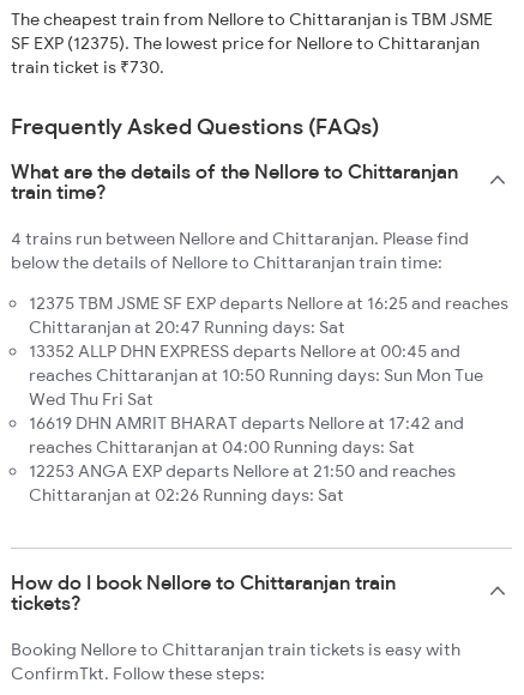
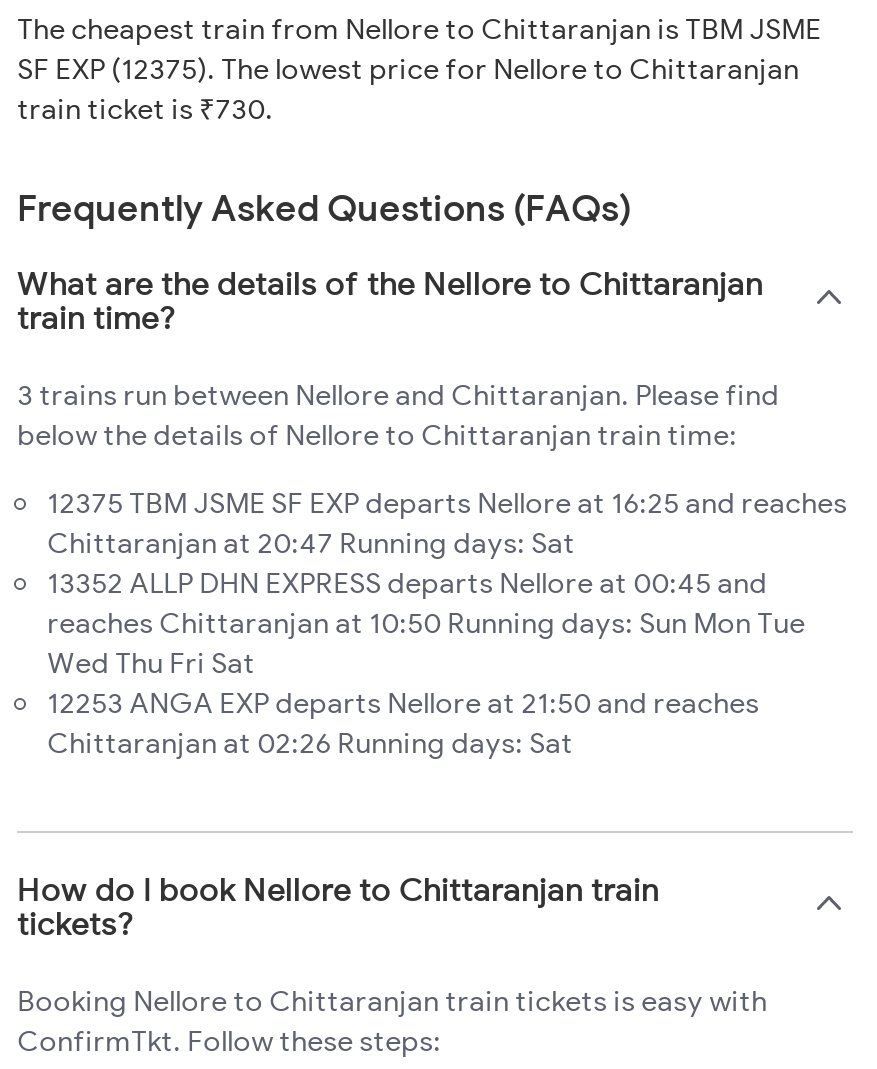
- 4 trains run between Nellore and Chittaranjan. Please find
+ 3 trains run between Nellore and Chittaranjan. Please find

- 16619 DHN AMRIT BHARAT departs Nellore at 17:42 and
- reaches Chittaranjan at 04:00 Running days: Sat
